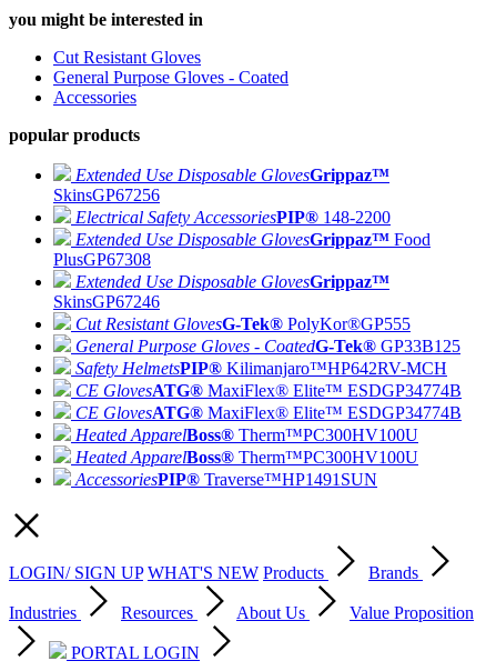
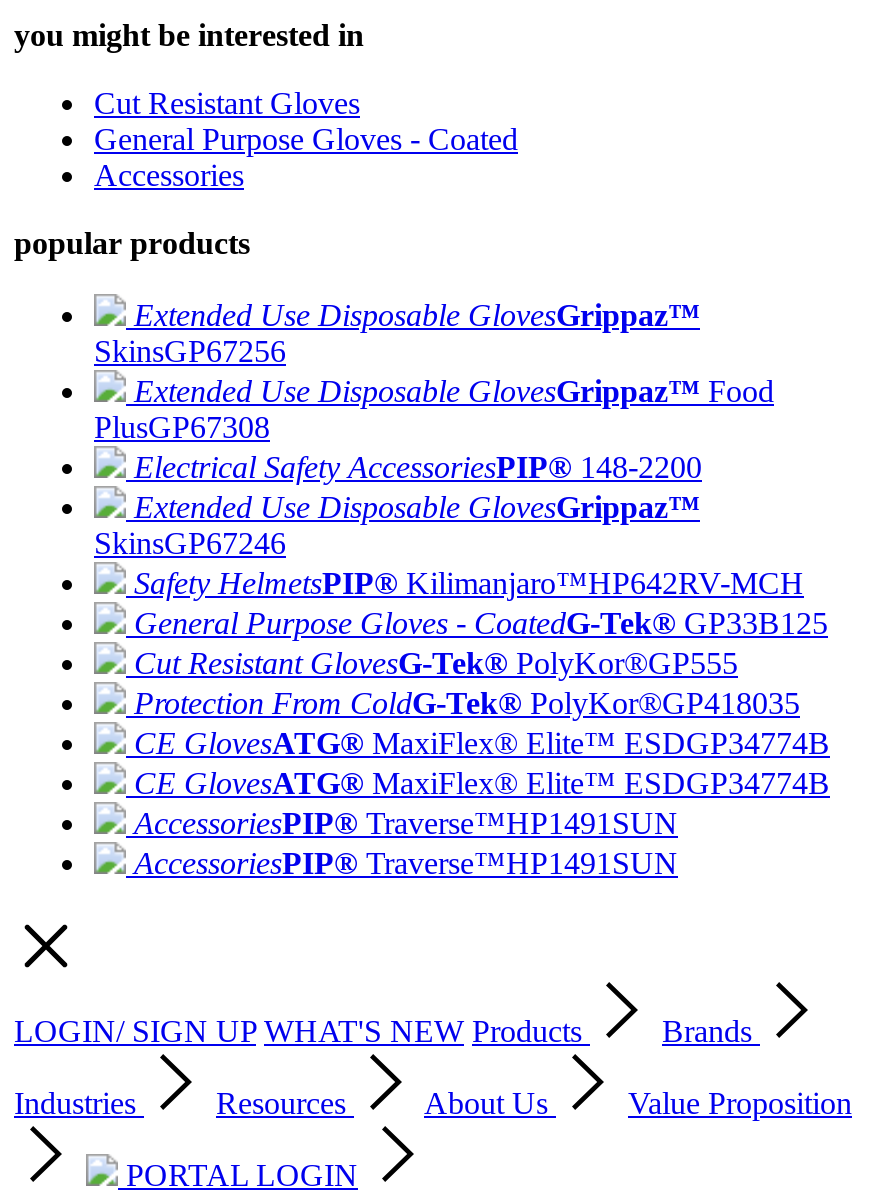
moved down: Electrical Safety AccessoriesPIP® 148-2200

moved up: Extended Use Disposable GlovesGrippaz™ Food | PlusGP67308

moved down: Cut Resistant GlovesG-Tek® PolyKor®GP555

moved up: General Purpose Gloves - CoatedG-Tek® GP33B125 | Safety HelmetsPIP® Kilimanjaro™HP642RV-MCH

+ Protection From ColdG-Tek® PolyKor®GP418035

moved down: CE GlovesATG® MaxiFlex® Elite™ ESDGP34774B | CE GlovesATG® MaxiFlex® Elite™ ESDGP34774B

- Heated ApparelBoss® Therm™PC300HV100U
- Heated ApparelBoss® Therm™PC300HV100U
+ AccessoriesPIP® Traverse™HP1491SUN
